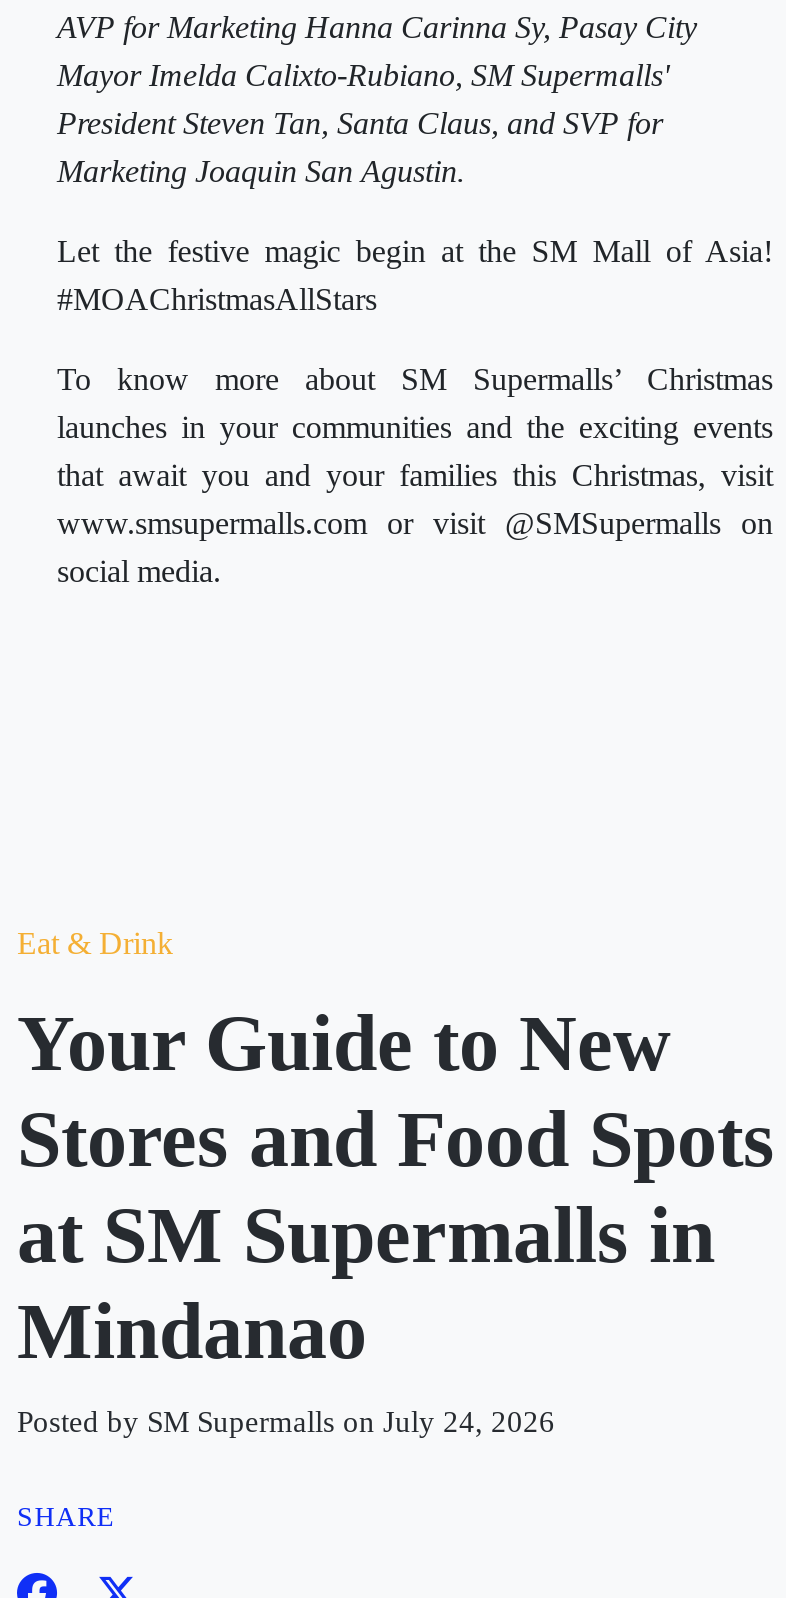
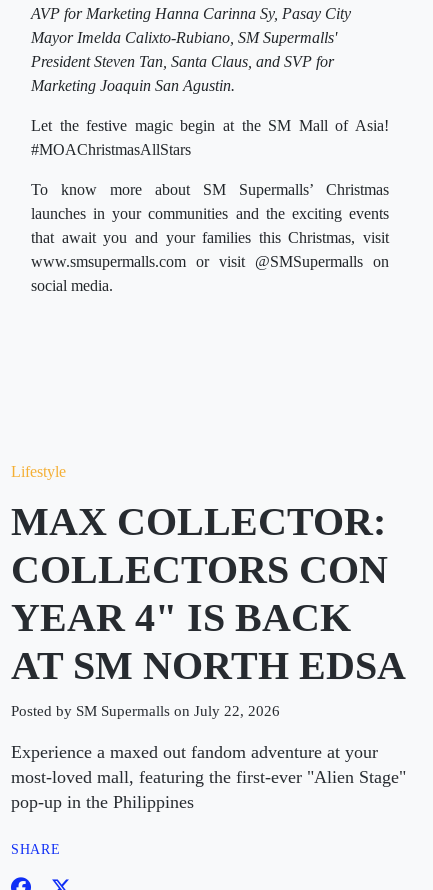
- Eat & Drink
- Your Guide to New
- Stores and Food Spots
- at SM Supermalls in
- Mindanao
- Posted by SM Supermalls on July 24, 2026
+ Lifestyle
+ MAX COLLECTOR:
+ COLLECTORS CON
+ YEAR 4" IS BACK
+ AT SM NORTH EDSA
+ Posted by SM Supermalls on July 22, 2026
+ Experience a maxed out fandom adventure at your
+ most-loved mall, featuring the first-ever "Alien Stage"
+ pop-up in the Philippines
